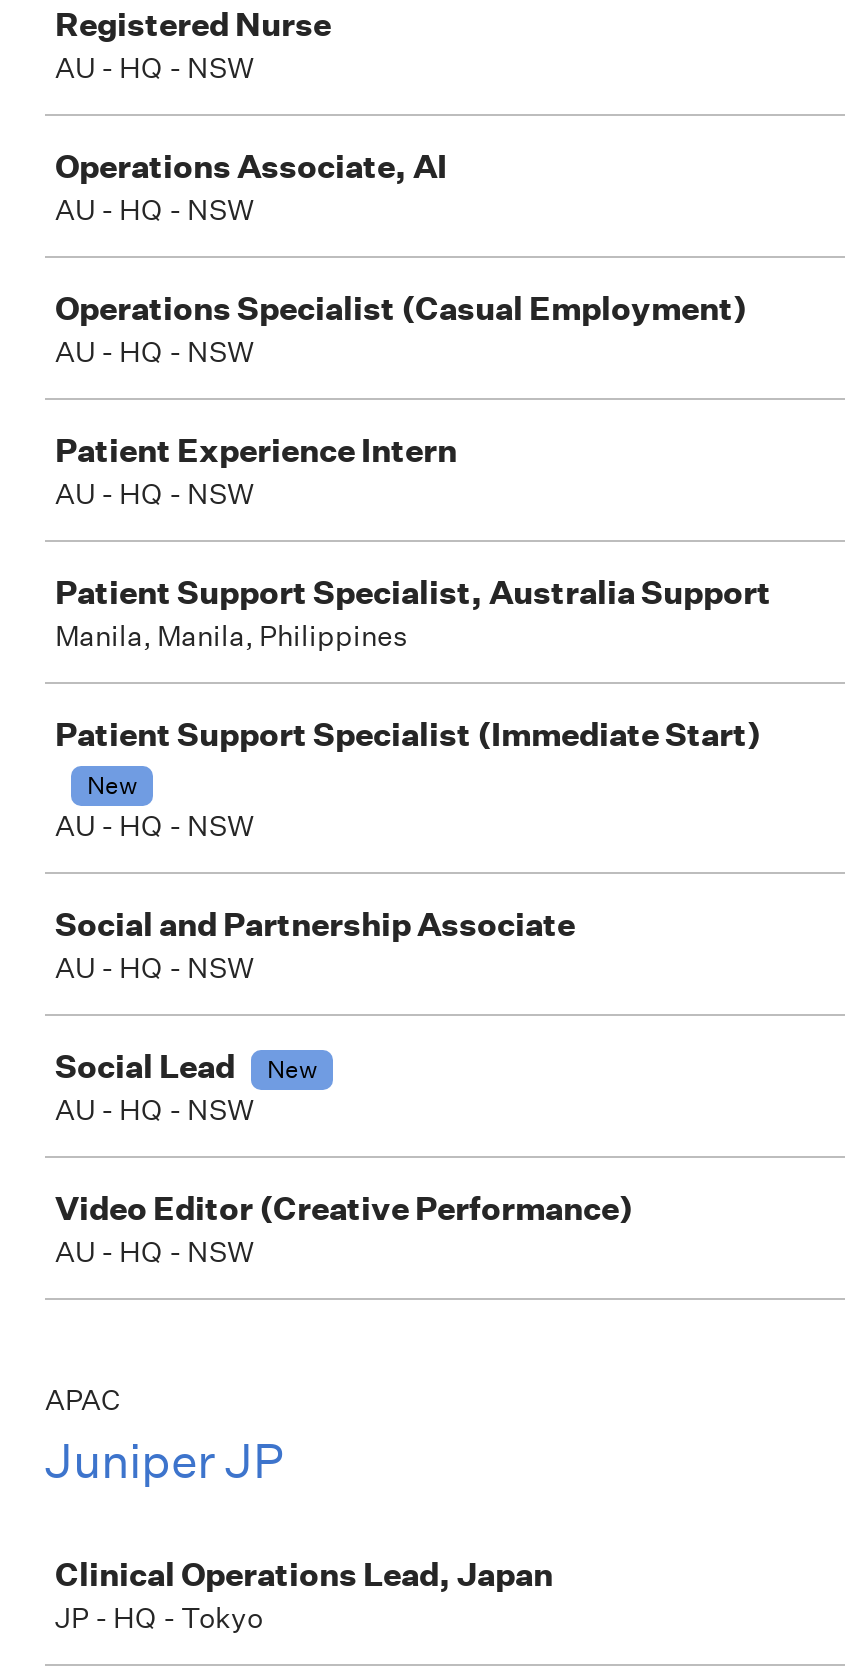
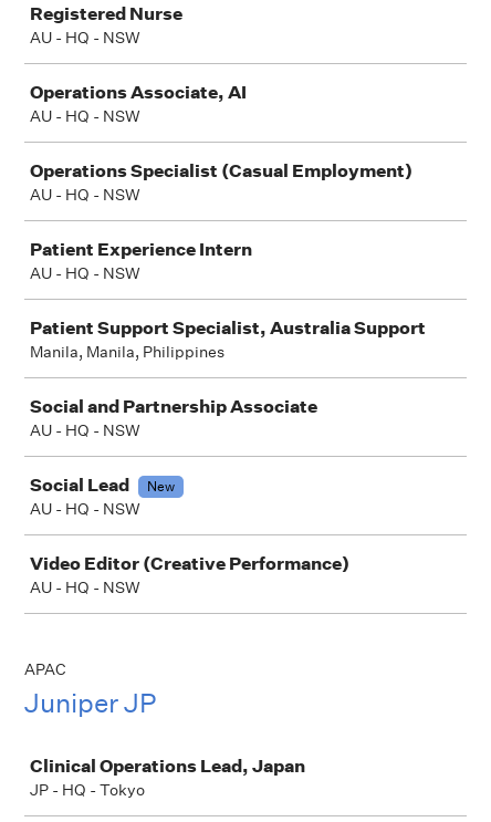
- Patient Support Specialist (Immediate Start)
- New
- AU - HQ - NSW
